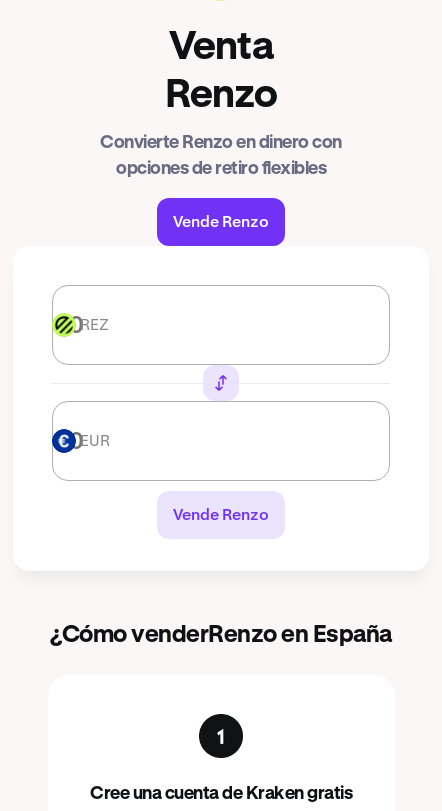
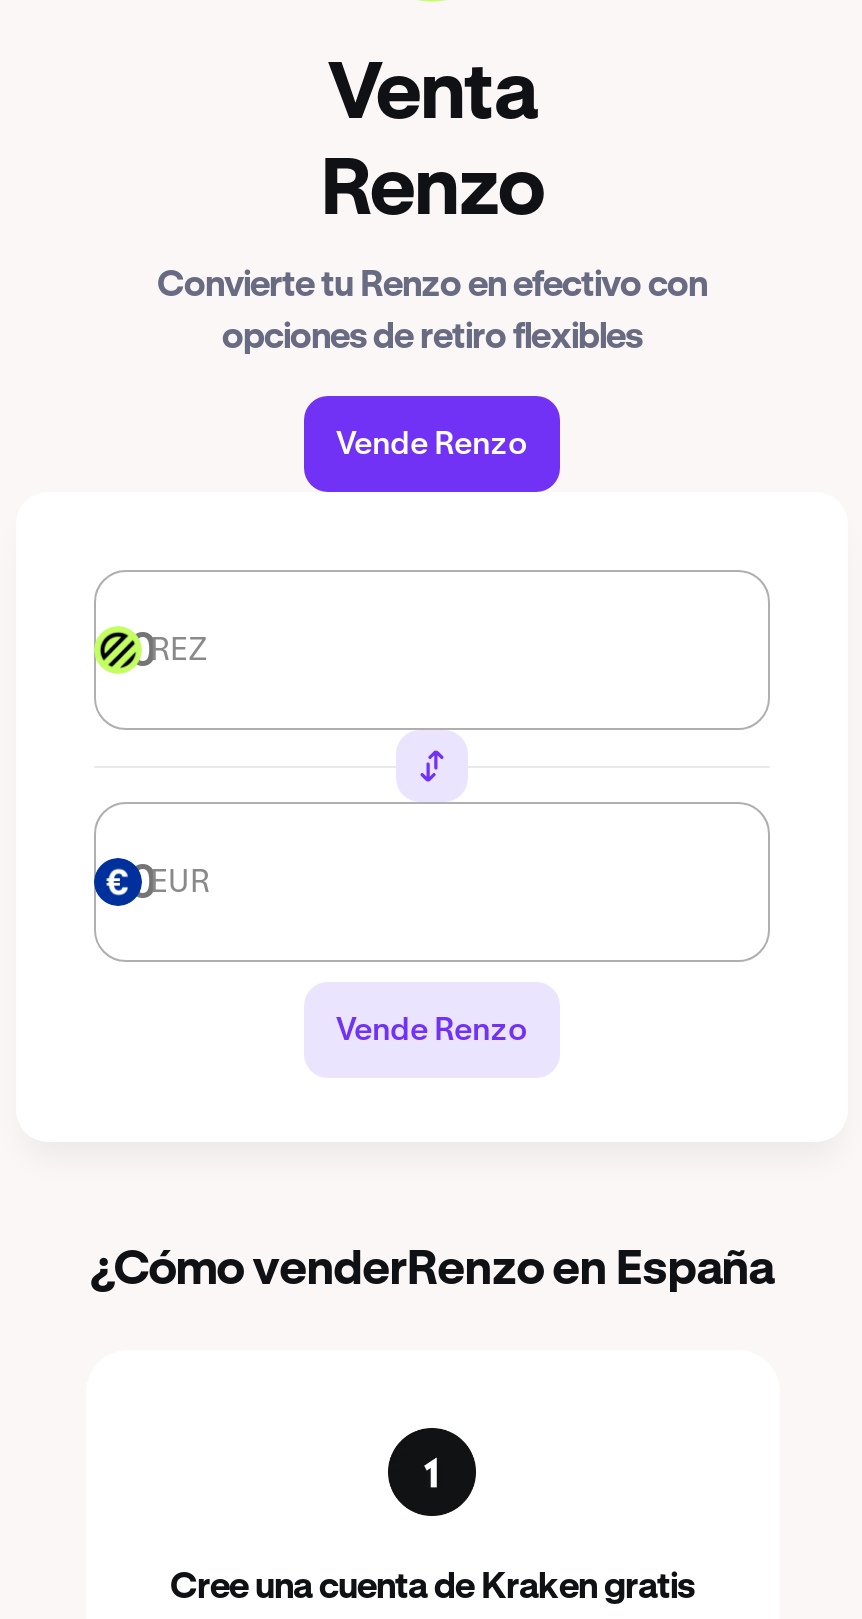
- Convierte Renzo en dinero con
+ Convierte tu Renzo en efectivo con
